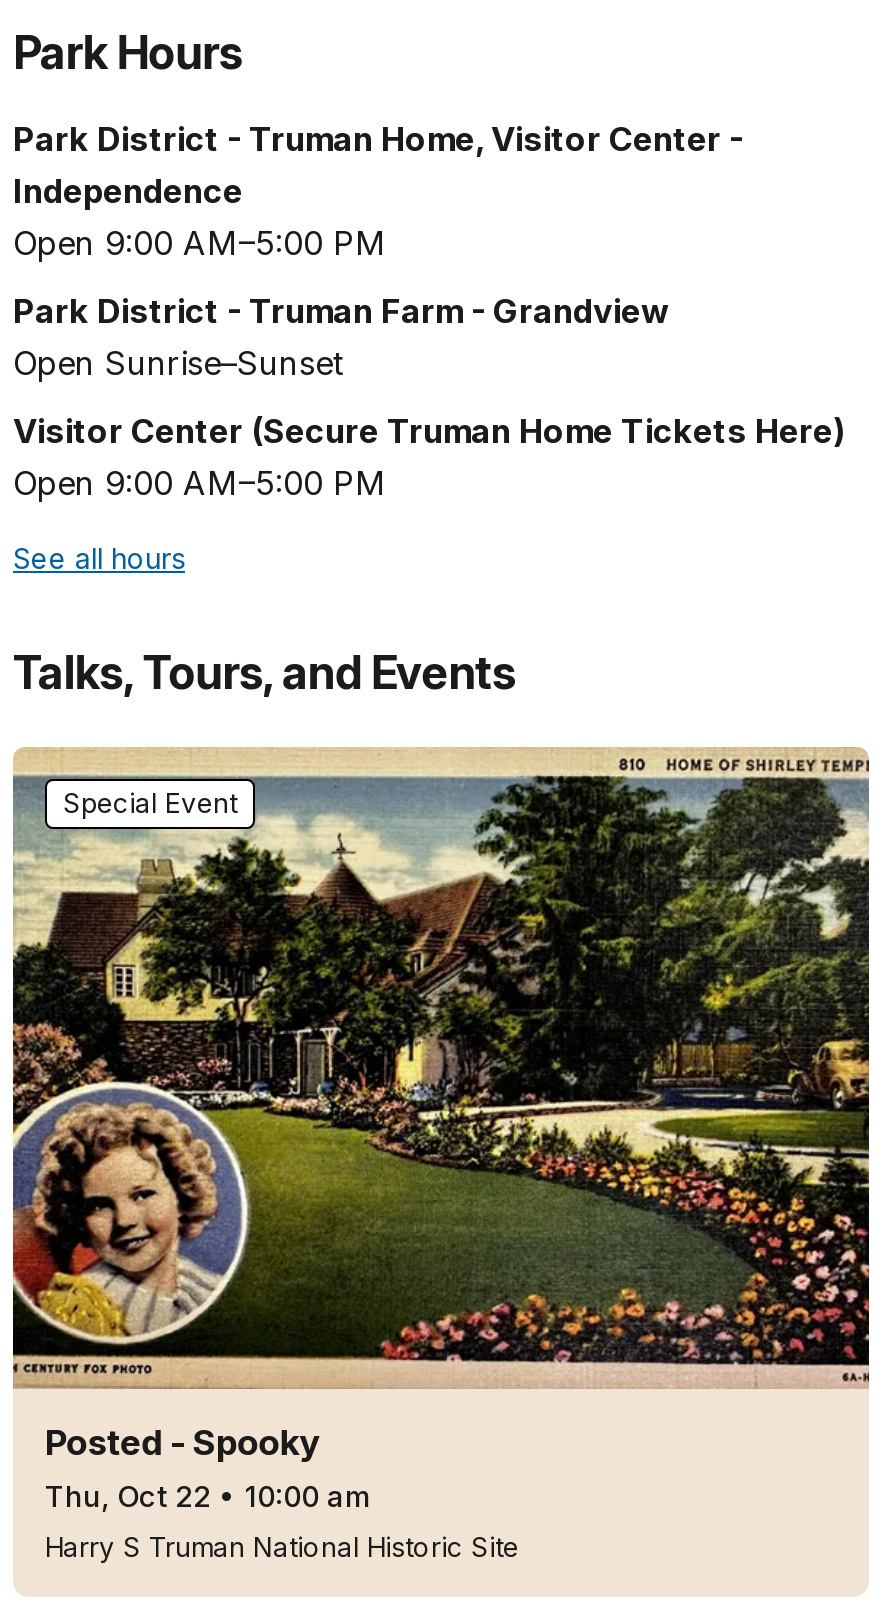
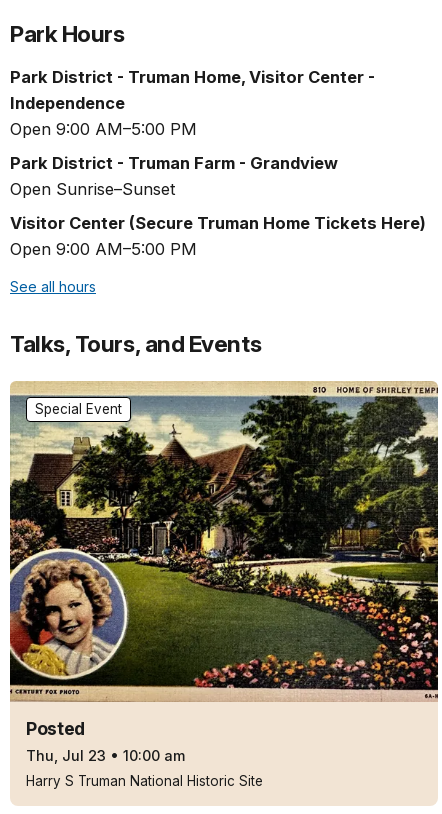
- Posted - Spooky
- Thu, Oct 22 • 10:00 am
+ Posted
+ Thu, Jul 23 • 10:00 am
